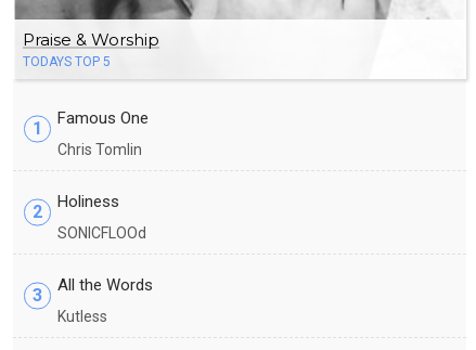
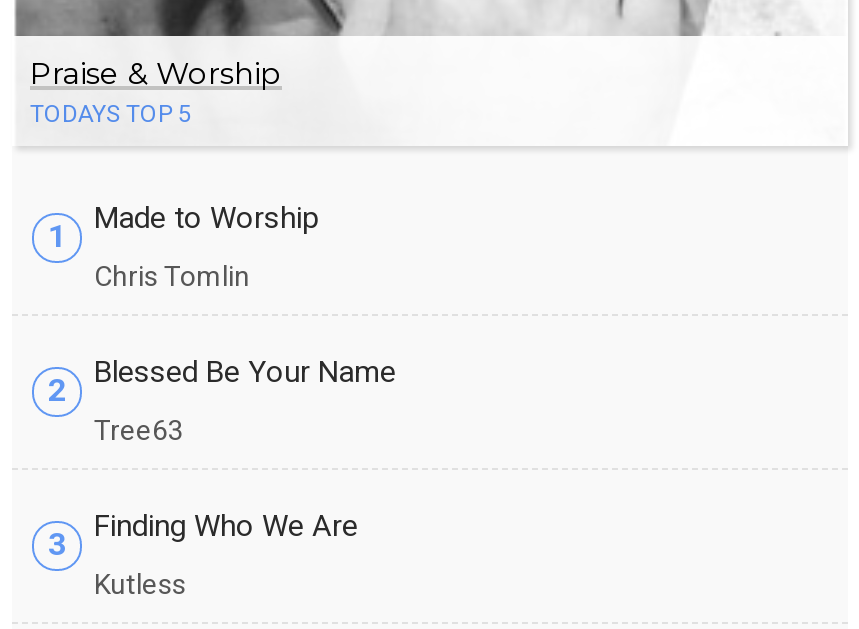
- Famous One
+ Made to Worship

- Holiness
+ Blessed Be Your Name

- SONICFLOOd
+ Tree63

- All the Words
+ Finding Who We Are
